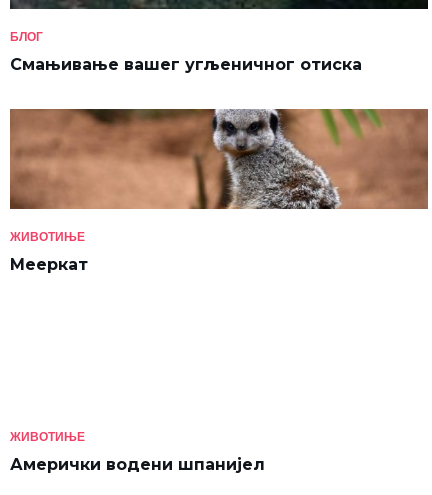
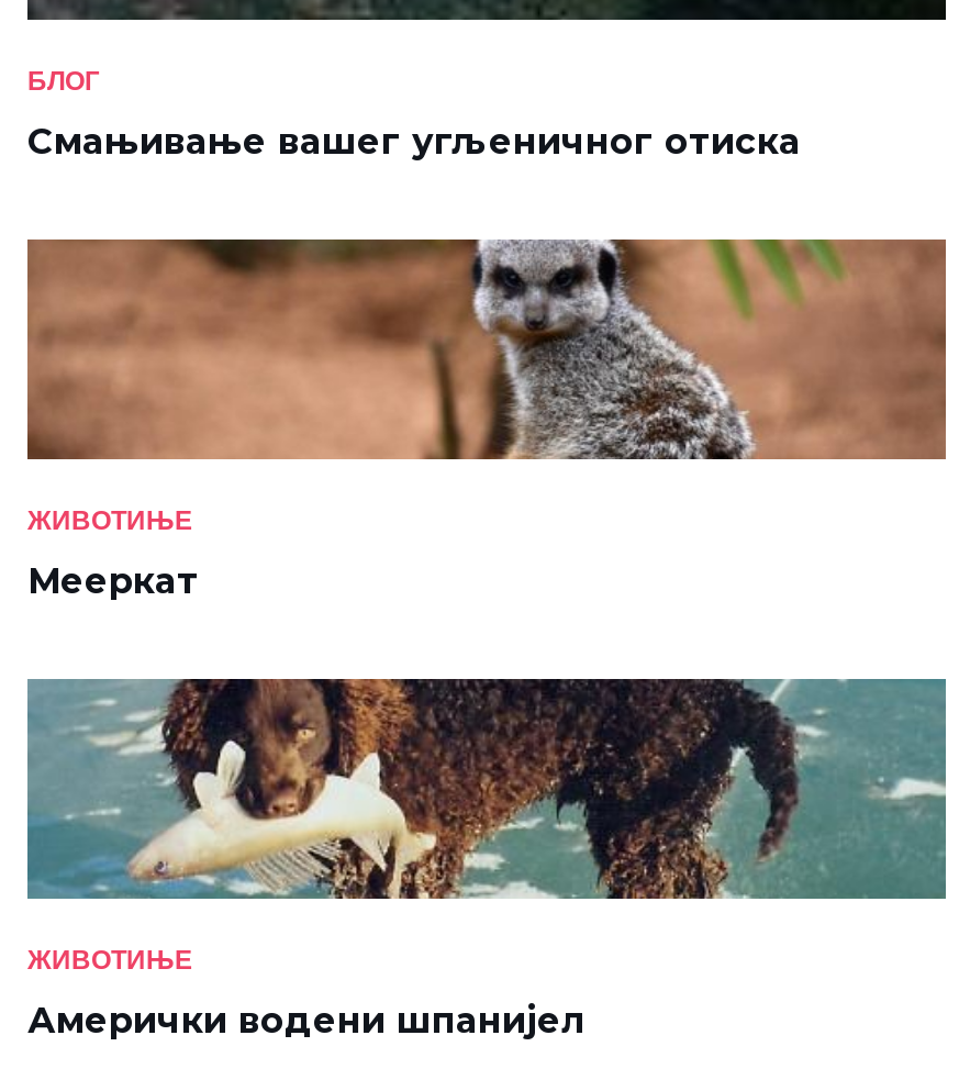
+ [image]
